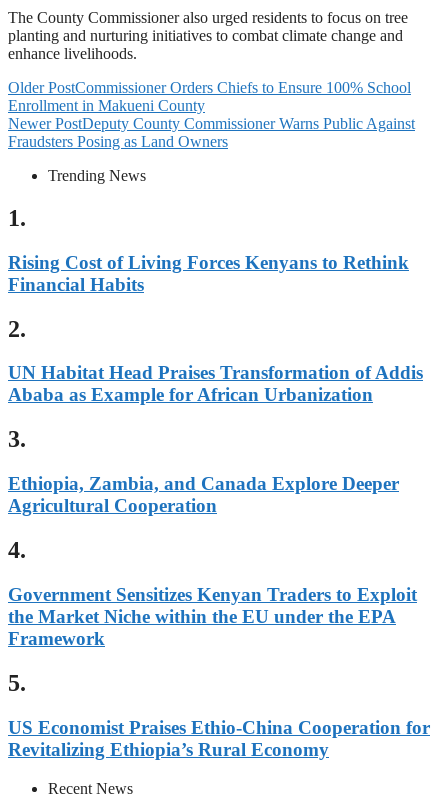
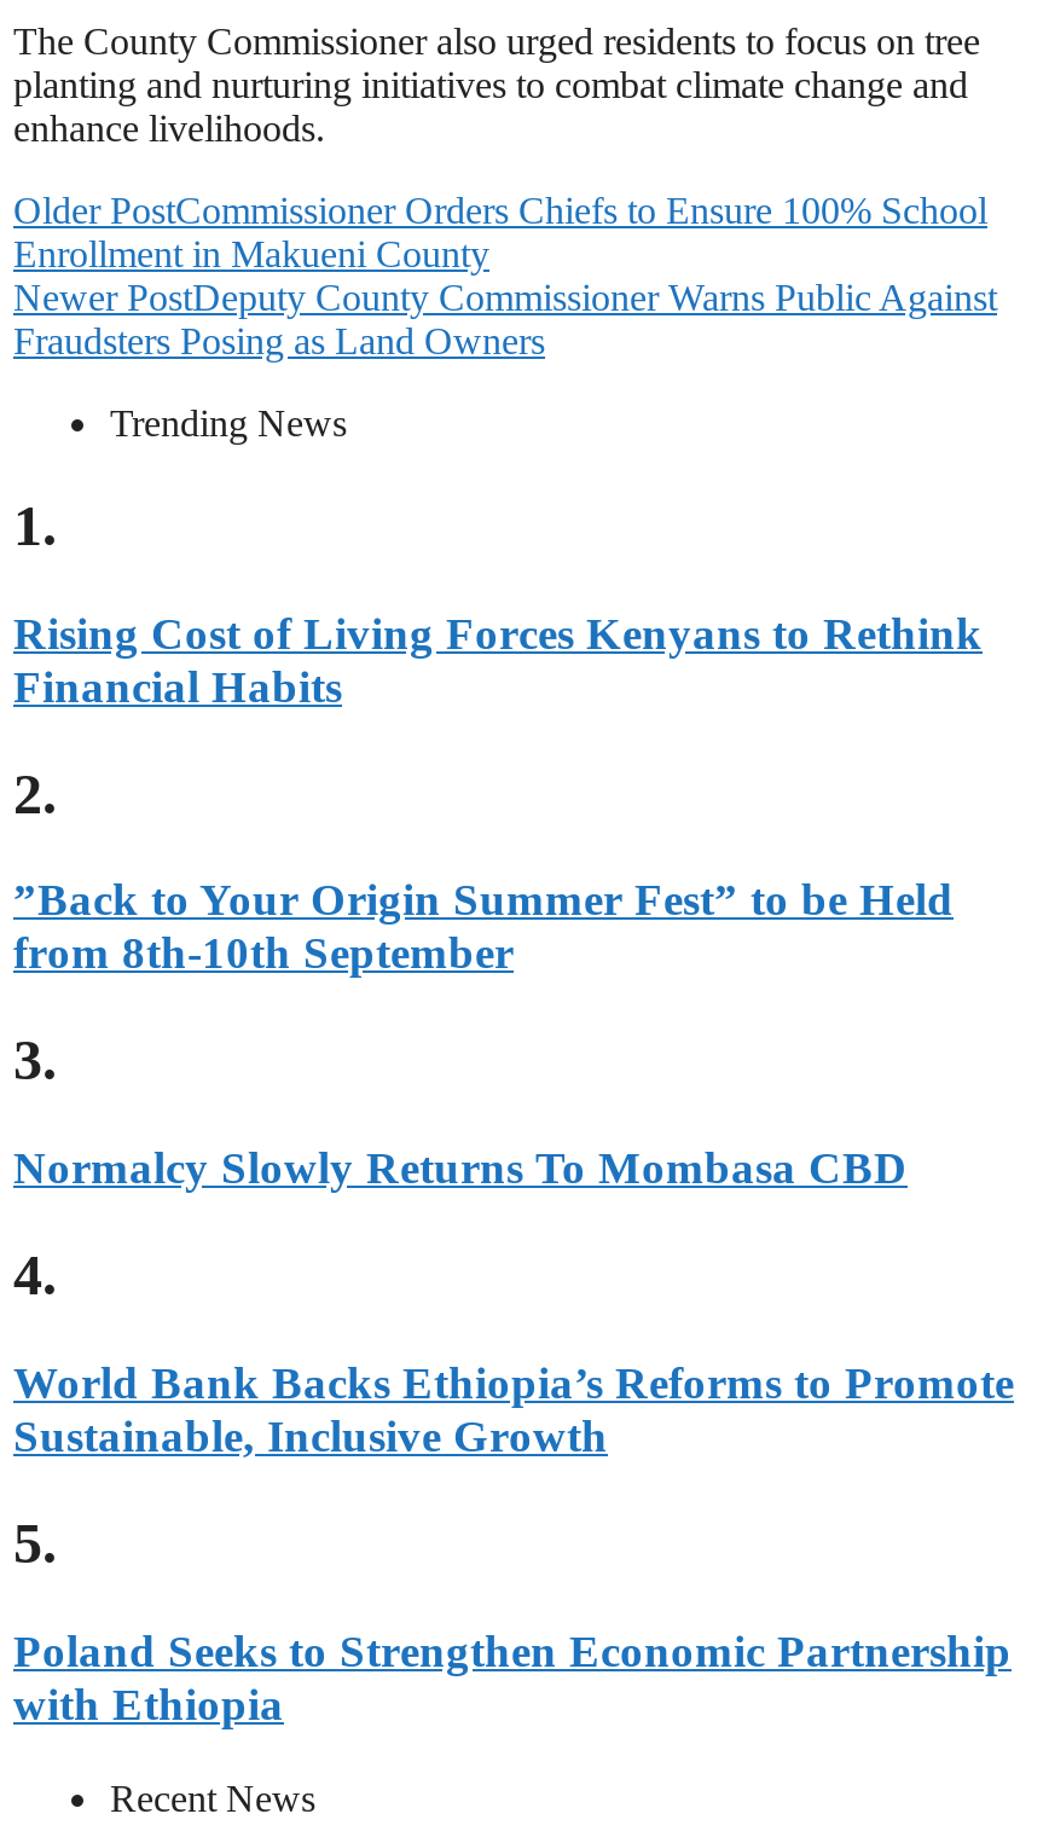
- UN Habitat Head Praises Transformation of Addis
- Ababa as Example for African Urbanization
+ ”Back to Your Origin Summer Fest” to be Held
+ from 8th-10th September

- Ethiopia, Zambia, and Canada Explore Deeper
- Agricultural Cooperation
+ Normalcy Slowly Returns To Mombasa CBD

- Government Sensitizes Kenyan Traders to Exploit
- the Market Niche within the EU under the EPA
- Framework
+ World Bank Backs Ethiopia’s Reforms to Promote
+ Sustainable, Inclusive Growth

- US Economist Praises Ethio-China Cooperation for
- Revitalizing Ethiopia’s Rural Economy
+ Poland Seeks to Strengthen Economic Partnership
+ with Ethiopia
